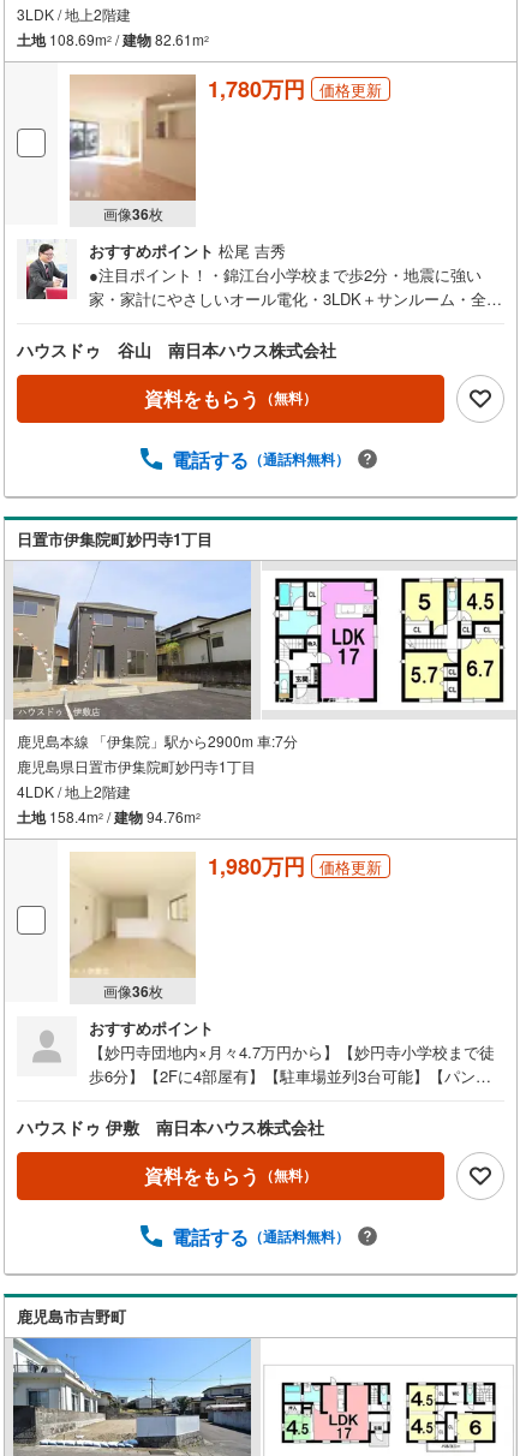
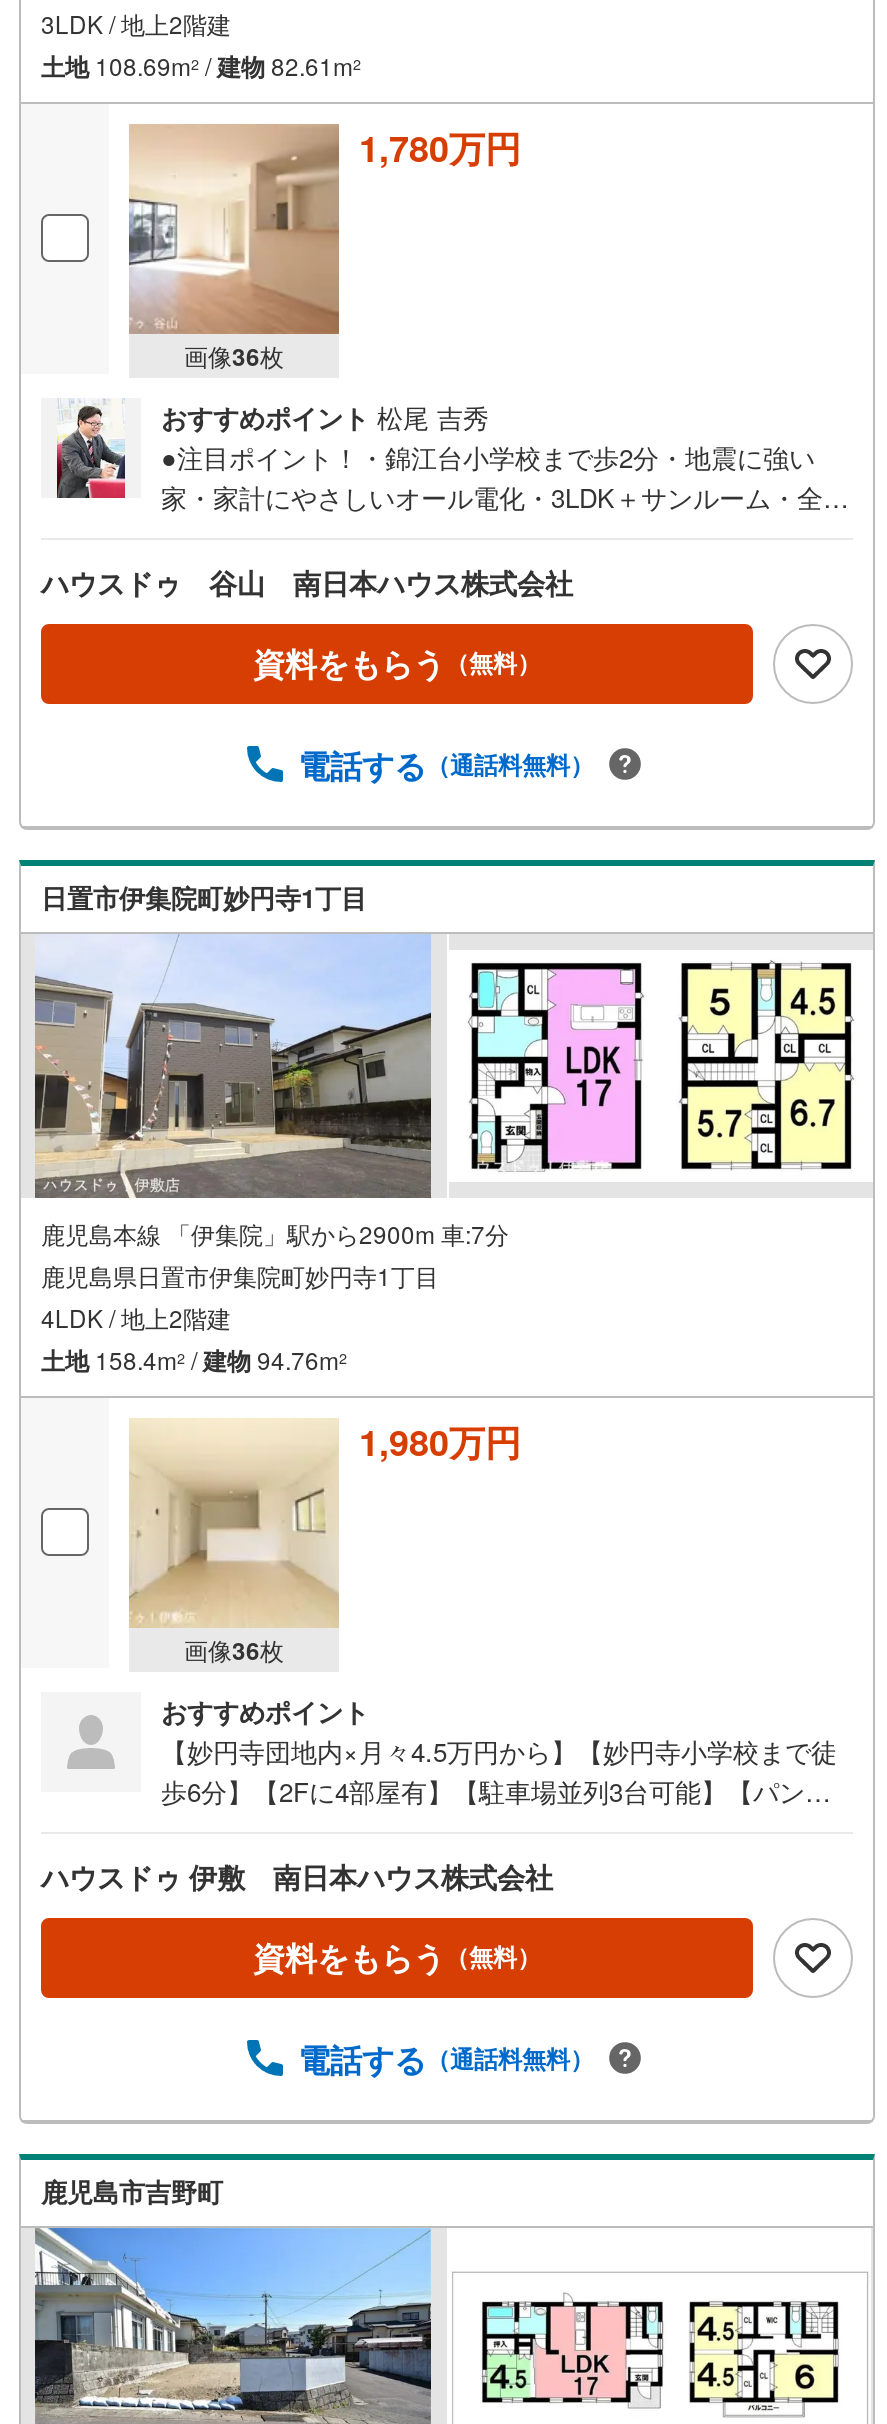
- 価格更新

- 価格更新

- 【妙円寺団地内×月々4.7万円から】【妙円寺小学校まで徒
+ 【妙円寺団地内×月々4.5万円から】【妙円寺小学校まで徒
